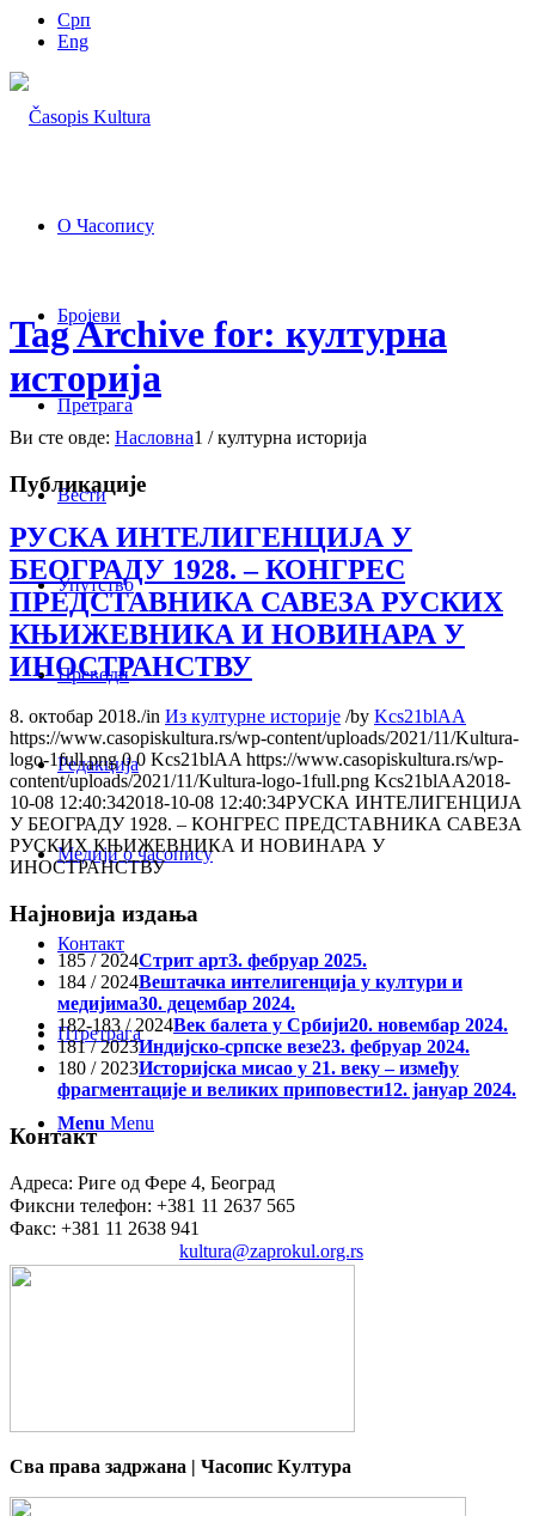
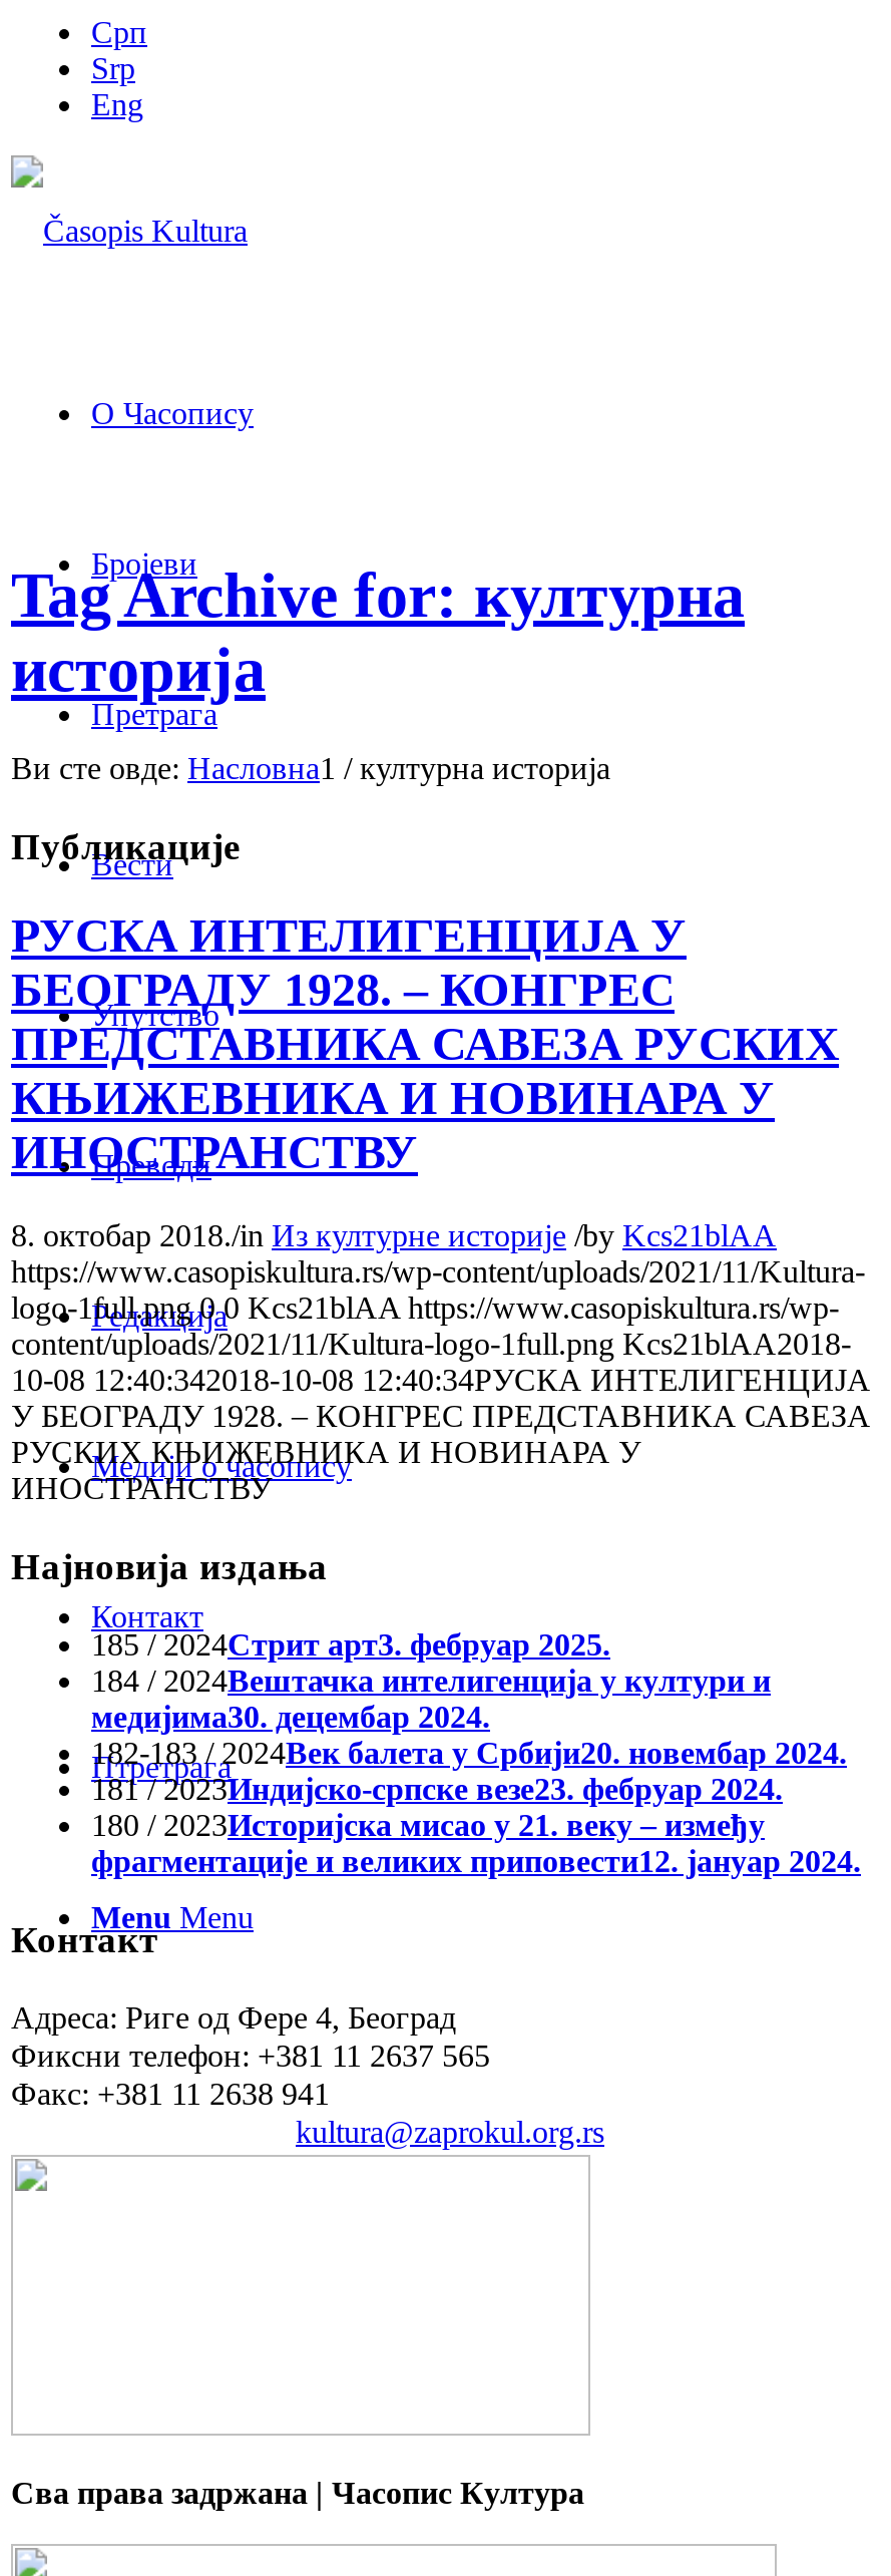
+ Srp
